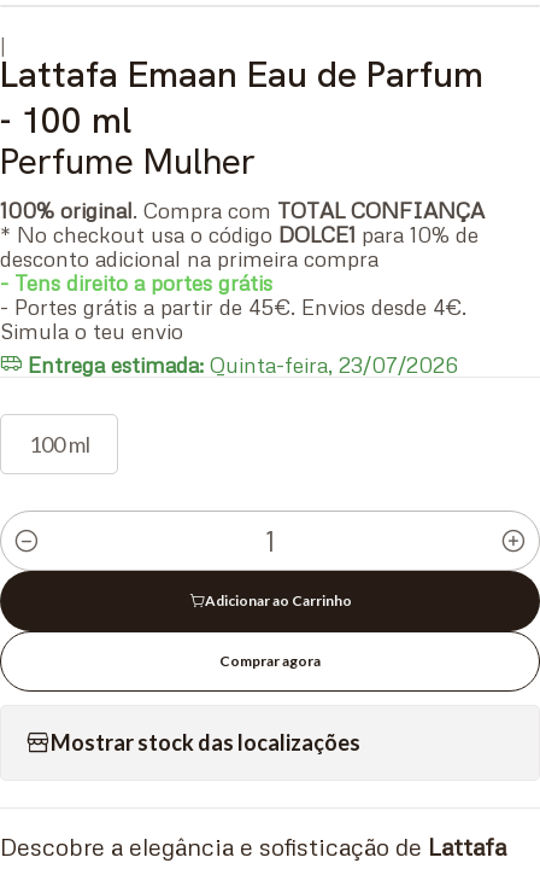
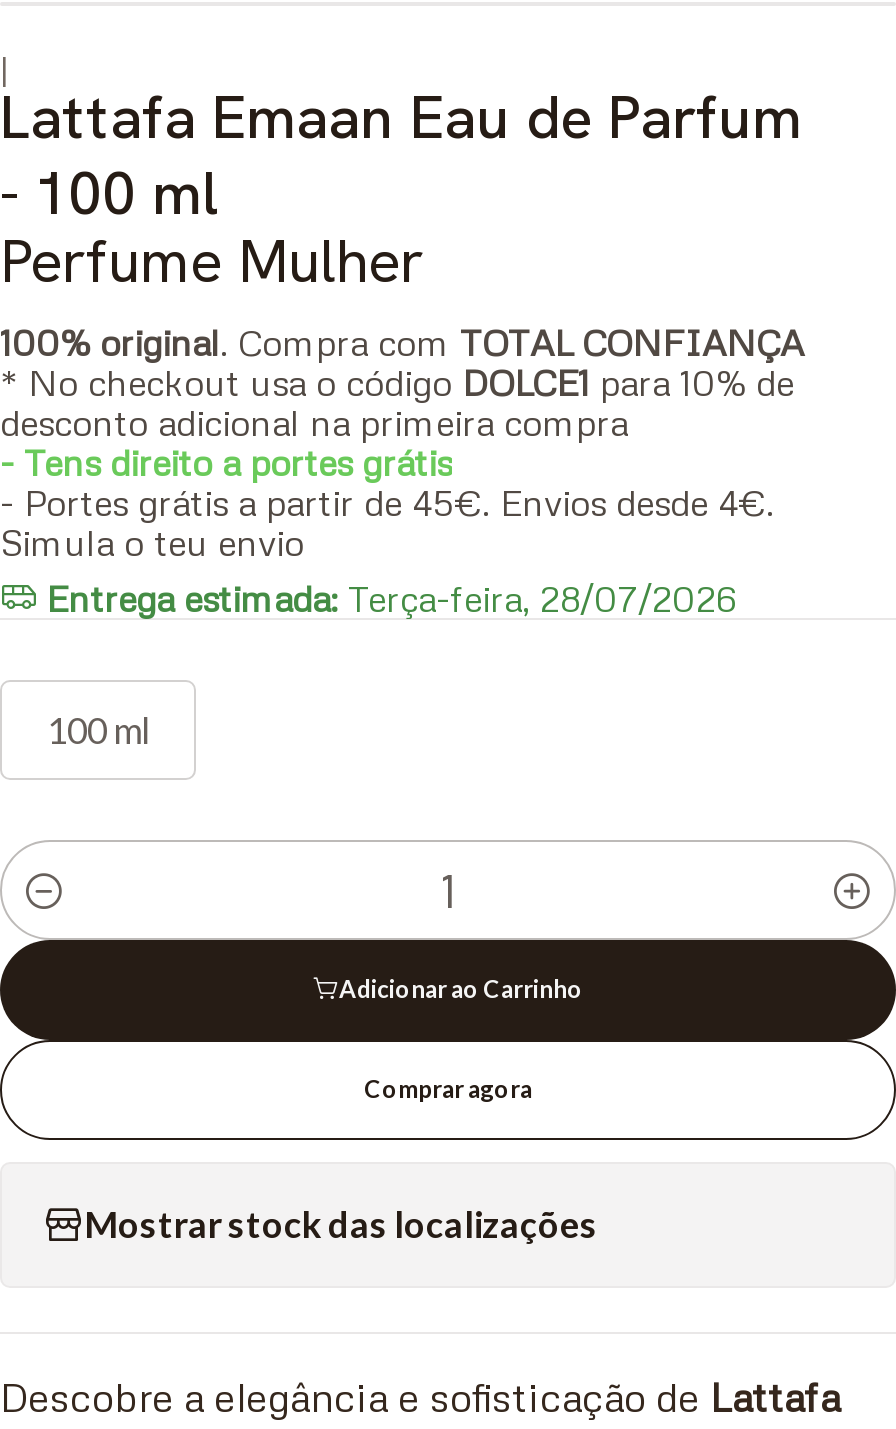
- Entrega estimada: Quinta-feira, 23/07/2026
+ Entrega estimada: Terça-feira, 28/07/2026
